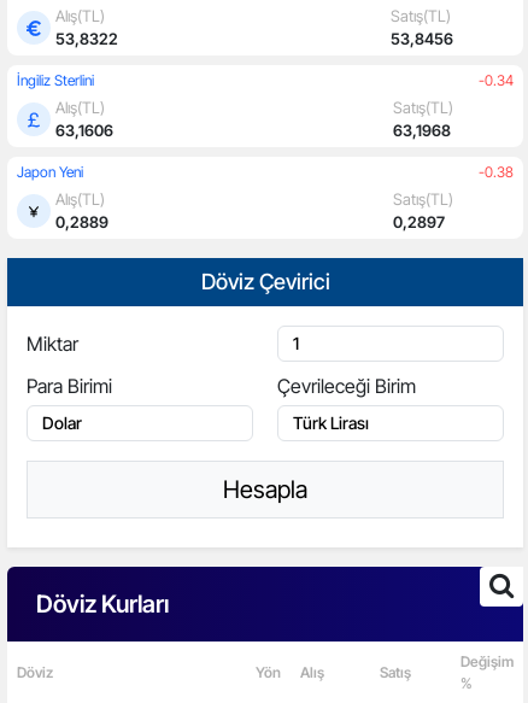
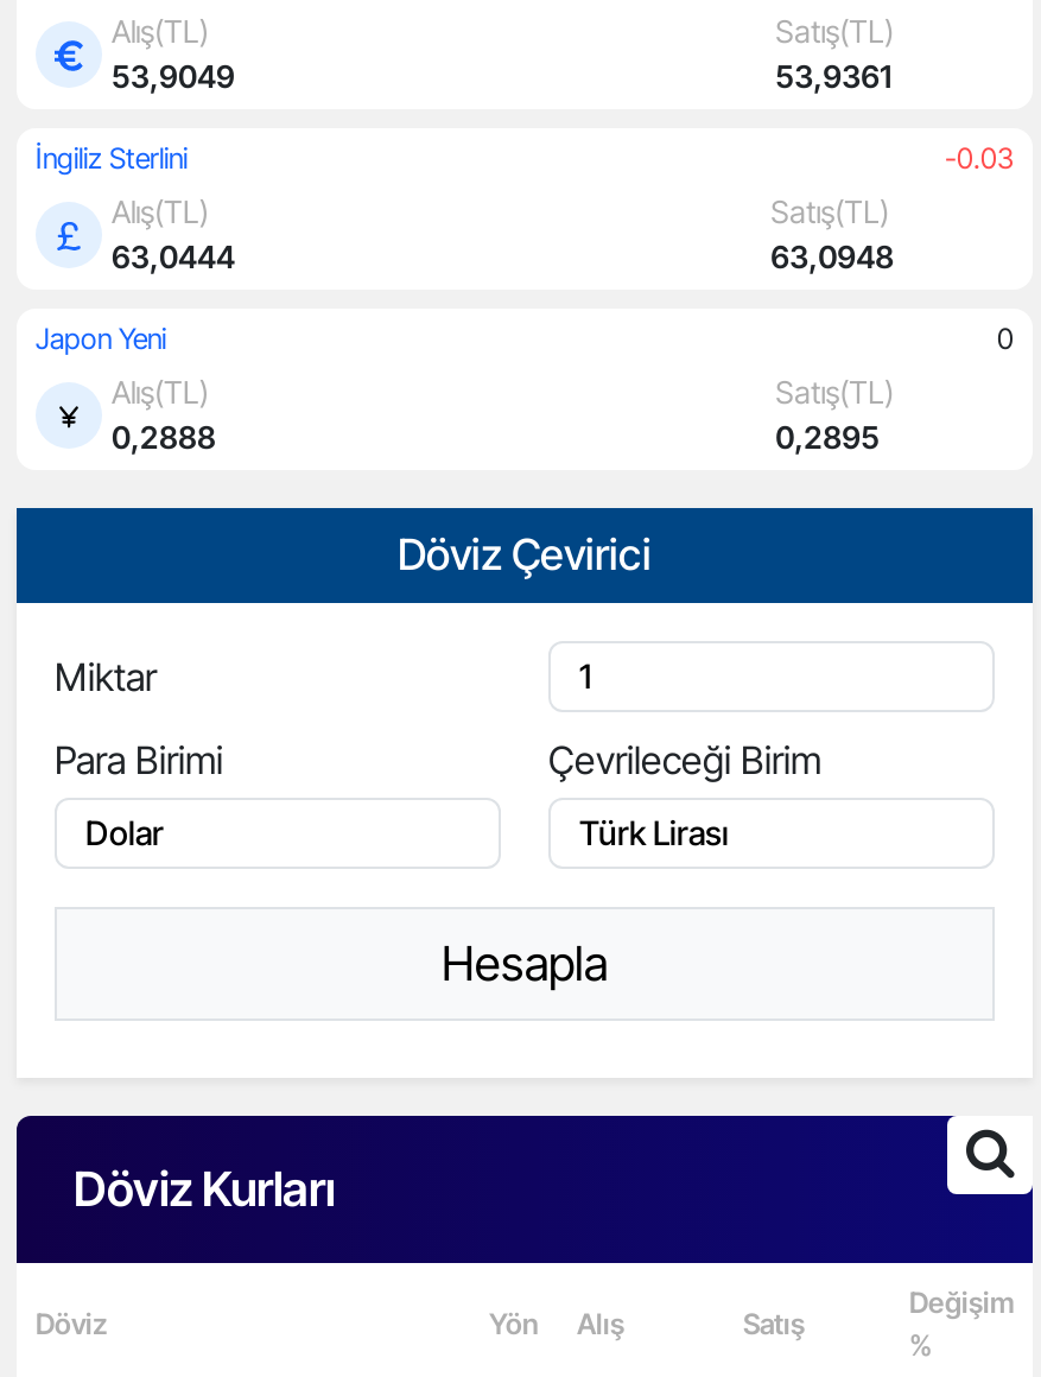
- 53,8322
+ 53,9049

- 53,8456
+ 53,9361

- -0.34
+ -0.03

- 63,1606
+ 63,0444

- 63,1968
+ 63,0948

- -0.38
+ 0

- 0,2889
+ 0,2888

- 0,2897
+ 0,2895
